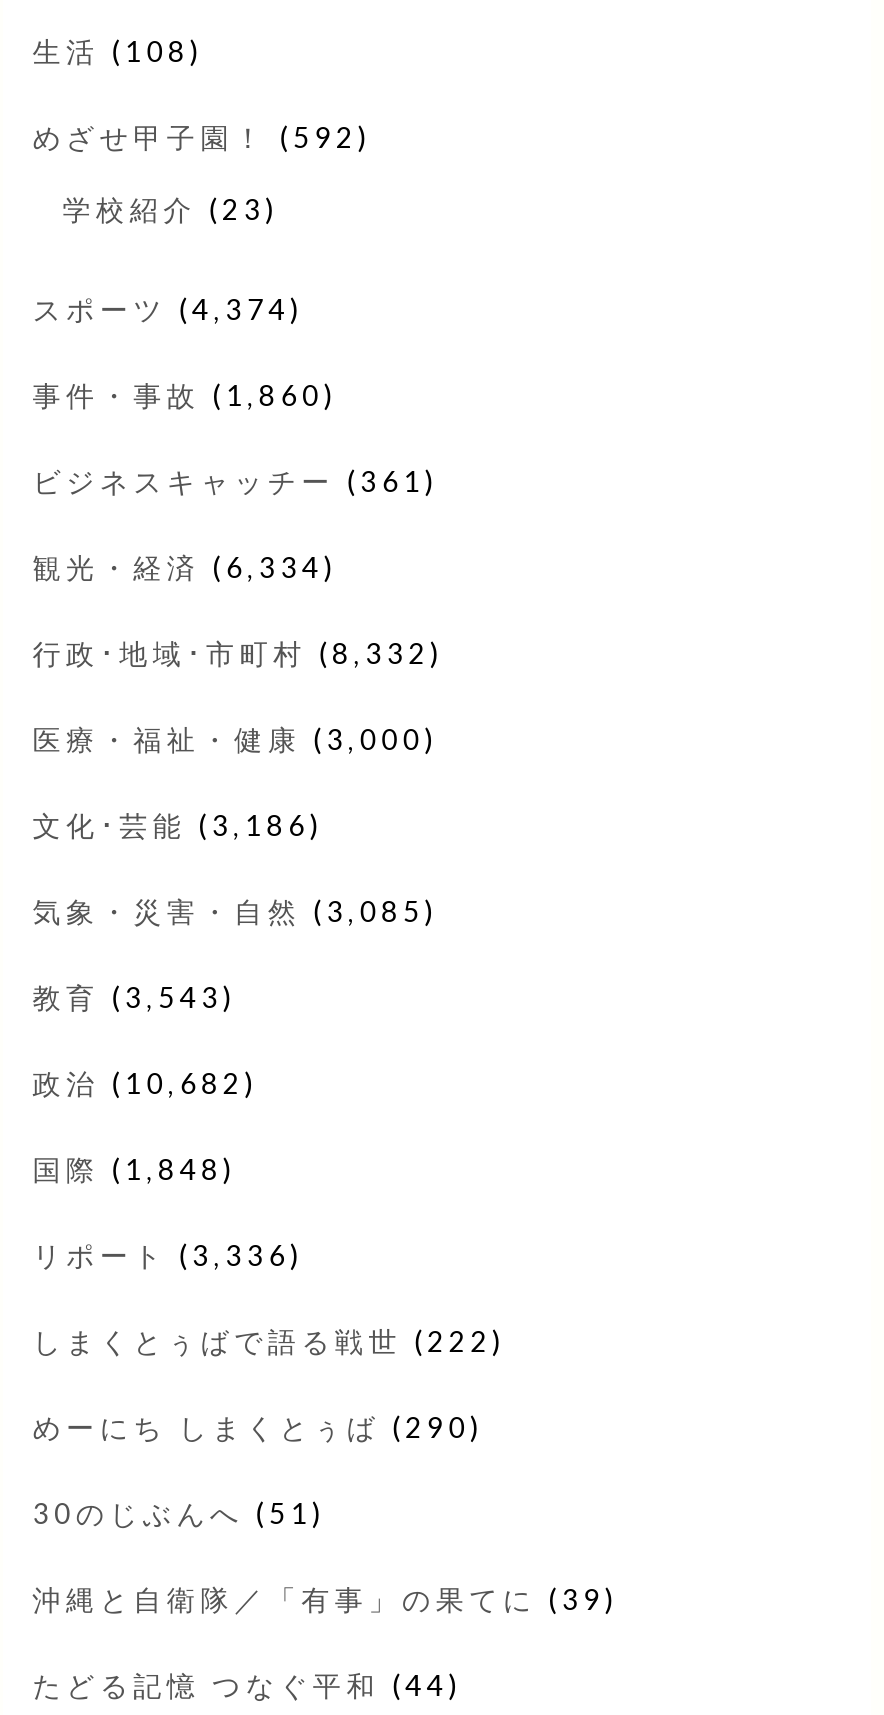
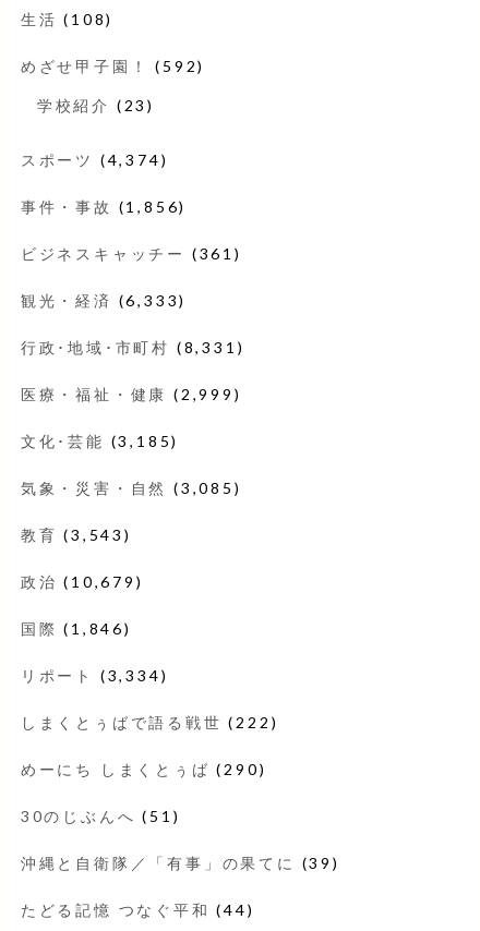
- 事件・事故(1,860)
+ 事件・事故(1,856)

- 観光・経済(6,334)
+ 観光・経済(6,333)

- 行政･地域･市町村(8,332)
+ 行政･地域･市町村(8,331)

- 医療・福祉・健康(3,000)
+ 医療・福祉・健康(2,999)

- 文化･芸能(3,186)
+ 文化･芸能(3,185)

- 政治(10,682)
+ 政治(10,679)

- 国際(1,848)
+ 国際(1,846)

- リポート(3,336)
+ リポート(3,334)
